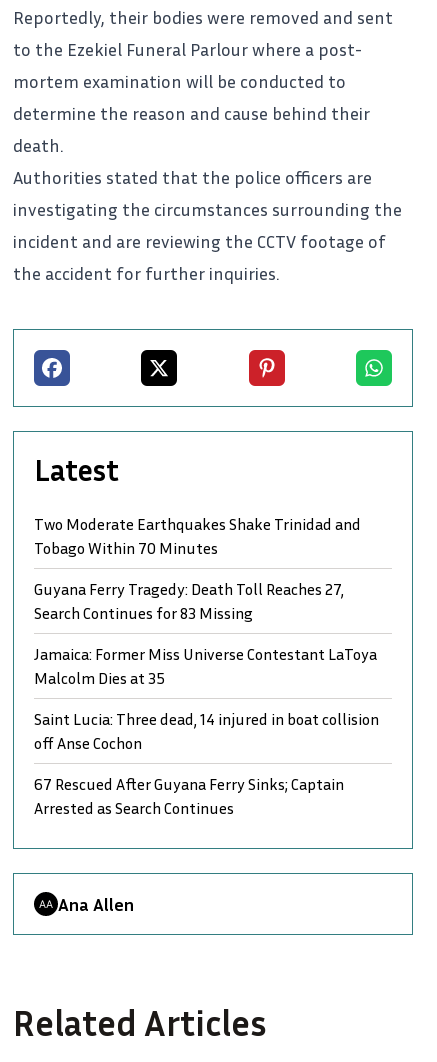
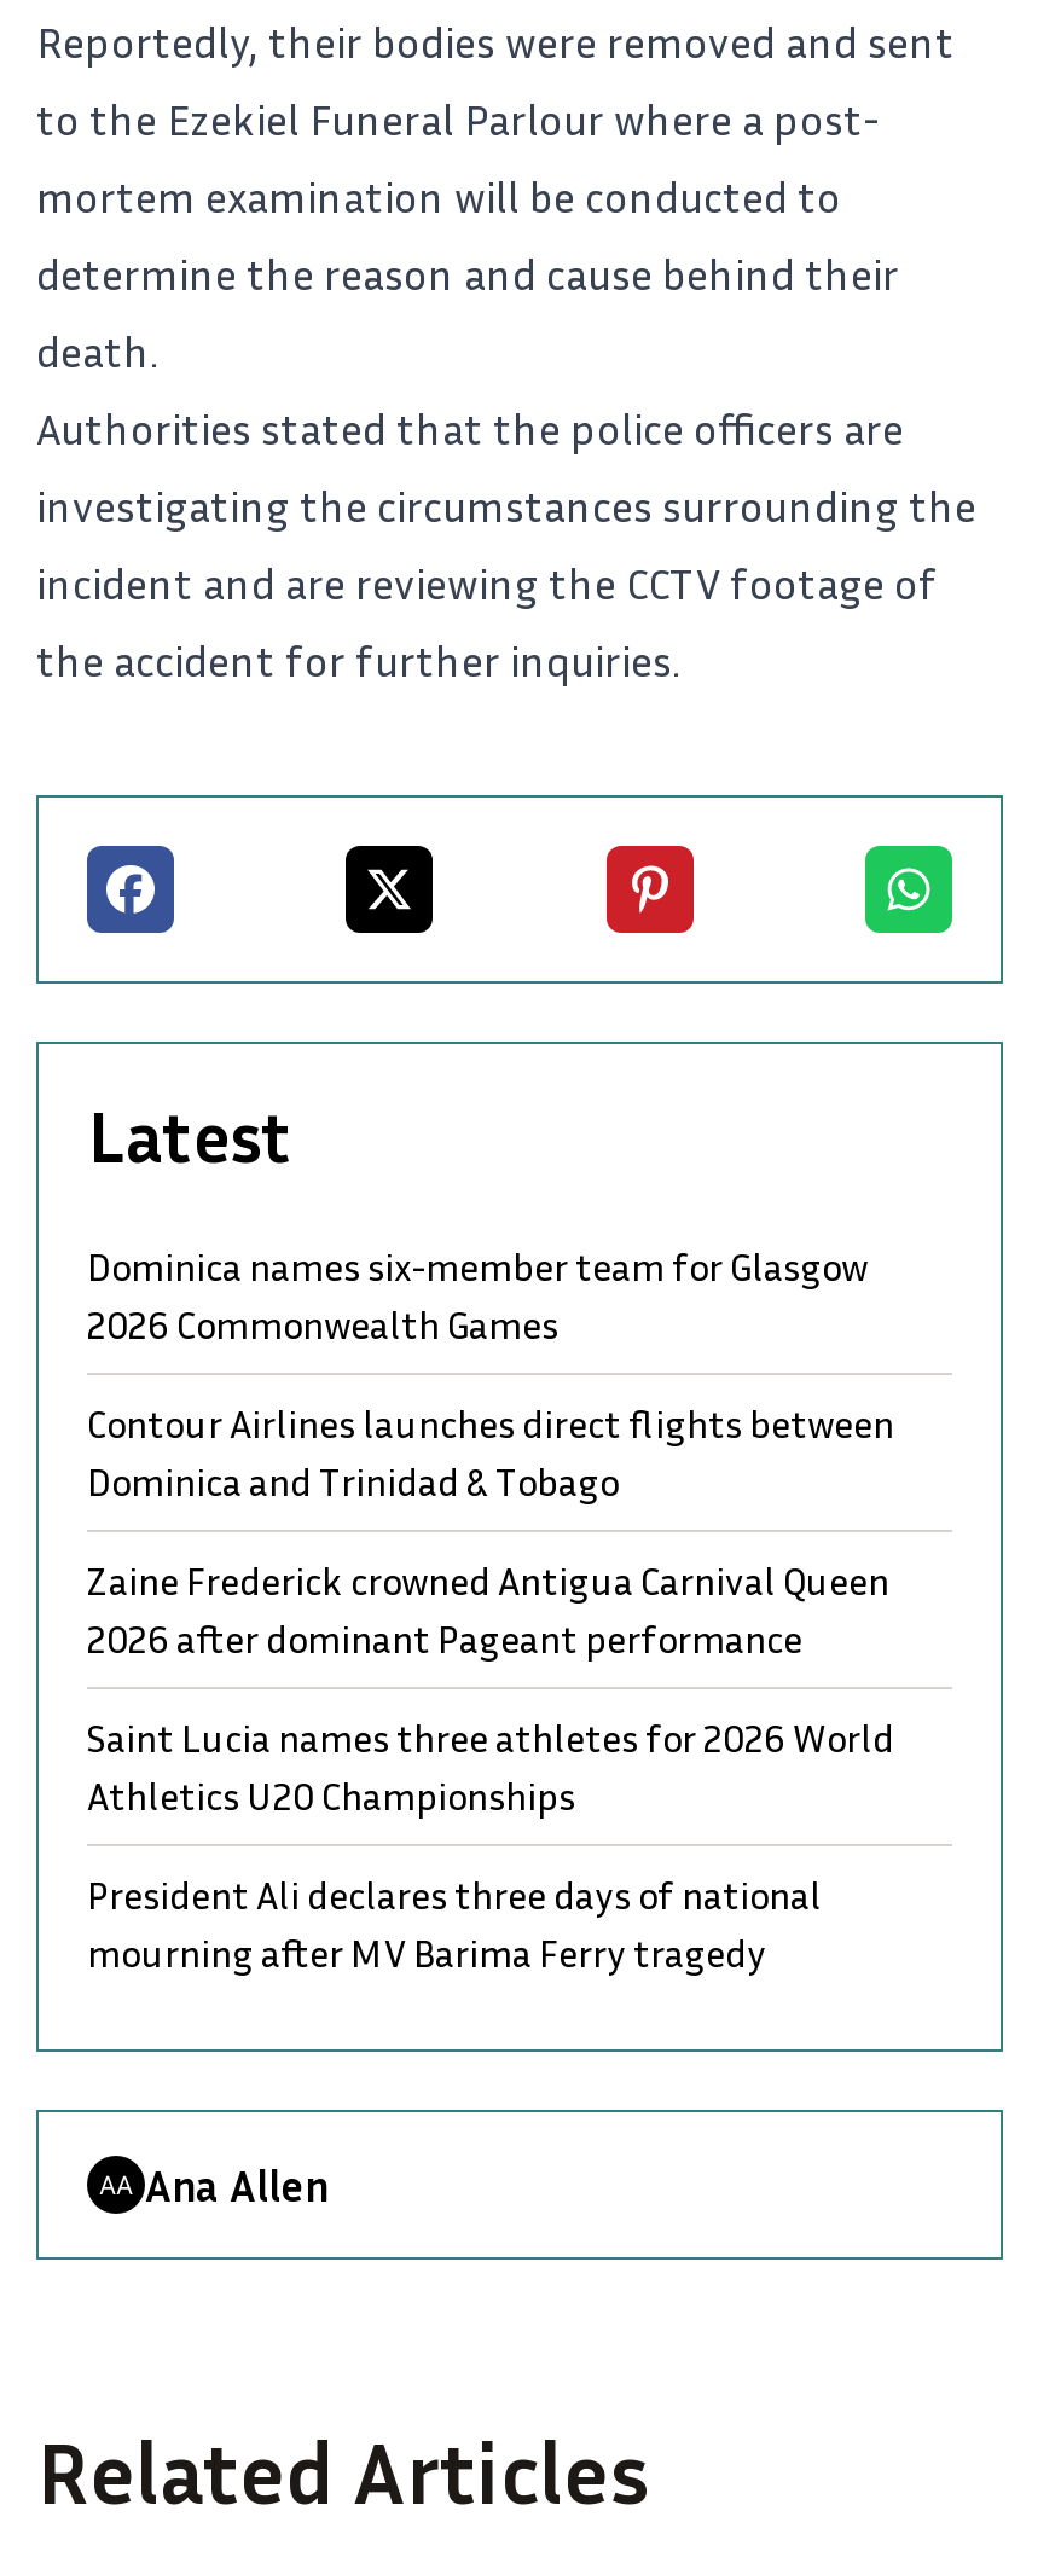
- Two Moderate Earthquakes Shake Trinidad and
- Tobago Within 70 Minutes
+ Dominica names six-member team for Glasgow
+ 2026 Commonwealth Games

- Guyana Ferry Tragedy: Death Toll Reaches 27,
- Search Continues for 83 Missing
+ Contour Airlines launches direct flights between
+ Dominica and Trinidad & Tobago

- Jamaica: Former Miss Universe Contestant LaToya
- Malcolm Dies at 35
+ Zaine Frederick crowned Antigua Carnival Queen
+ 2026 after dominant Pageant performance

- Saint Lucia: Three dead, 14 injured in boat collision
- off Anse Cochon
+ Saint Lucia names three athletes for 2026 World
+ Athletics U20 Championships

- 67 Rescued After Guyana Ferry Sinks; Captain
- Arrested as Search Continues
+ President Ali declares three days of national
+ mourning after MV Barima Ferry tragedy
